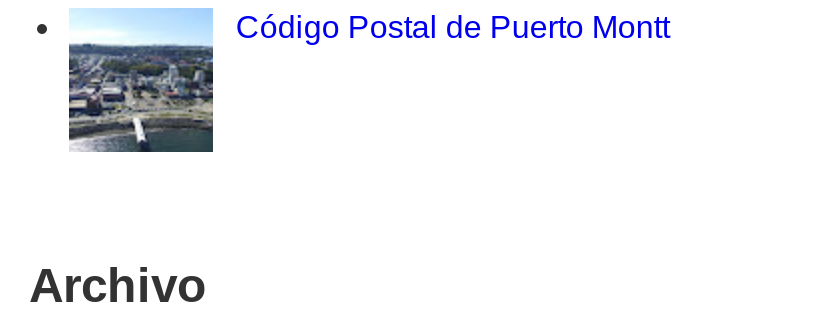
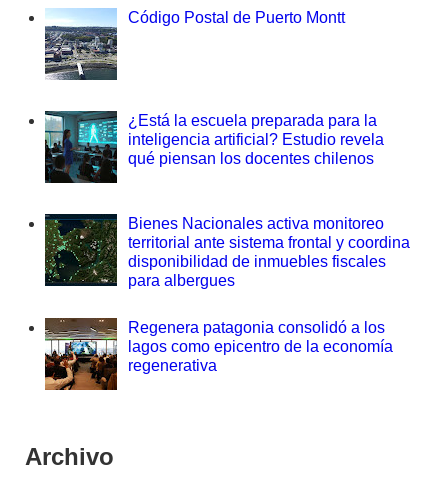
+ [image]
+ ¿Está la escuela preparada para la
+ inteligencia artificial? Estudio revela
+ qué piensan los docentes chilenos

+ [image]
+ Bienes Nacionales activa monitoreo
+ territorial ante sistema frontal y coordina
+ disponibilidad de inmuebles fiscales
+ para albergues
+ Regenera patagonia consolidó a los
+ lagos como epicentro de la economía
+ regenerativa

+ [image]
